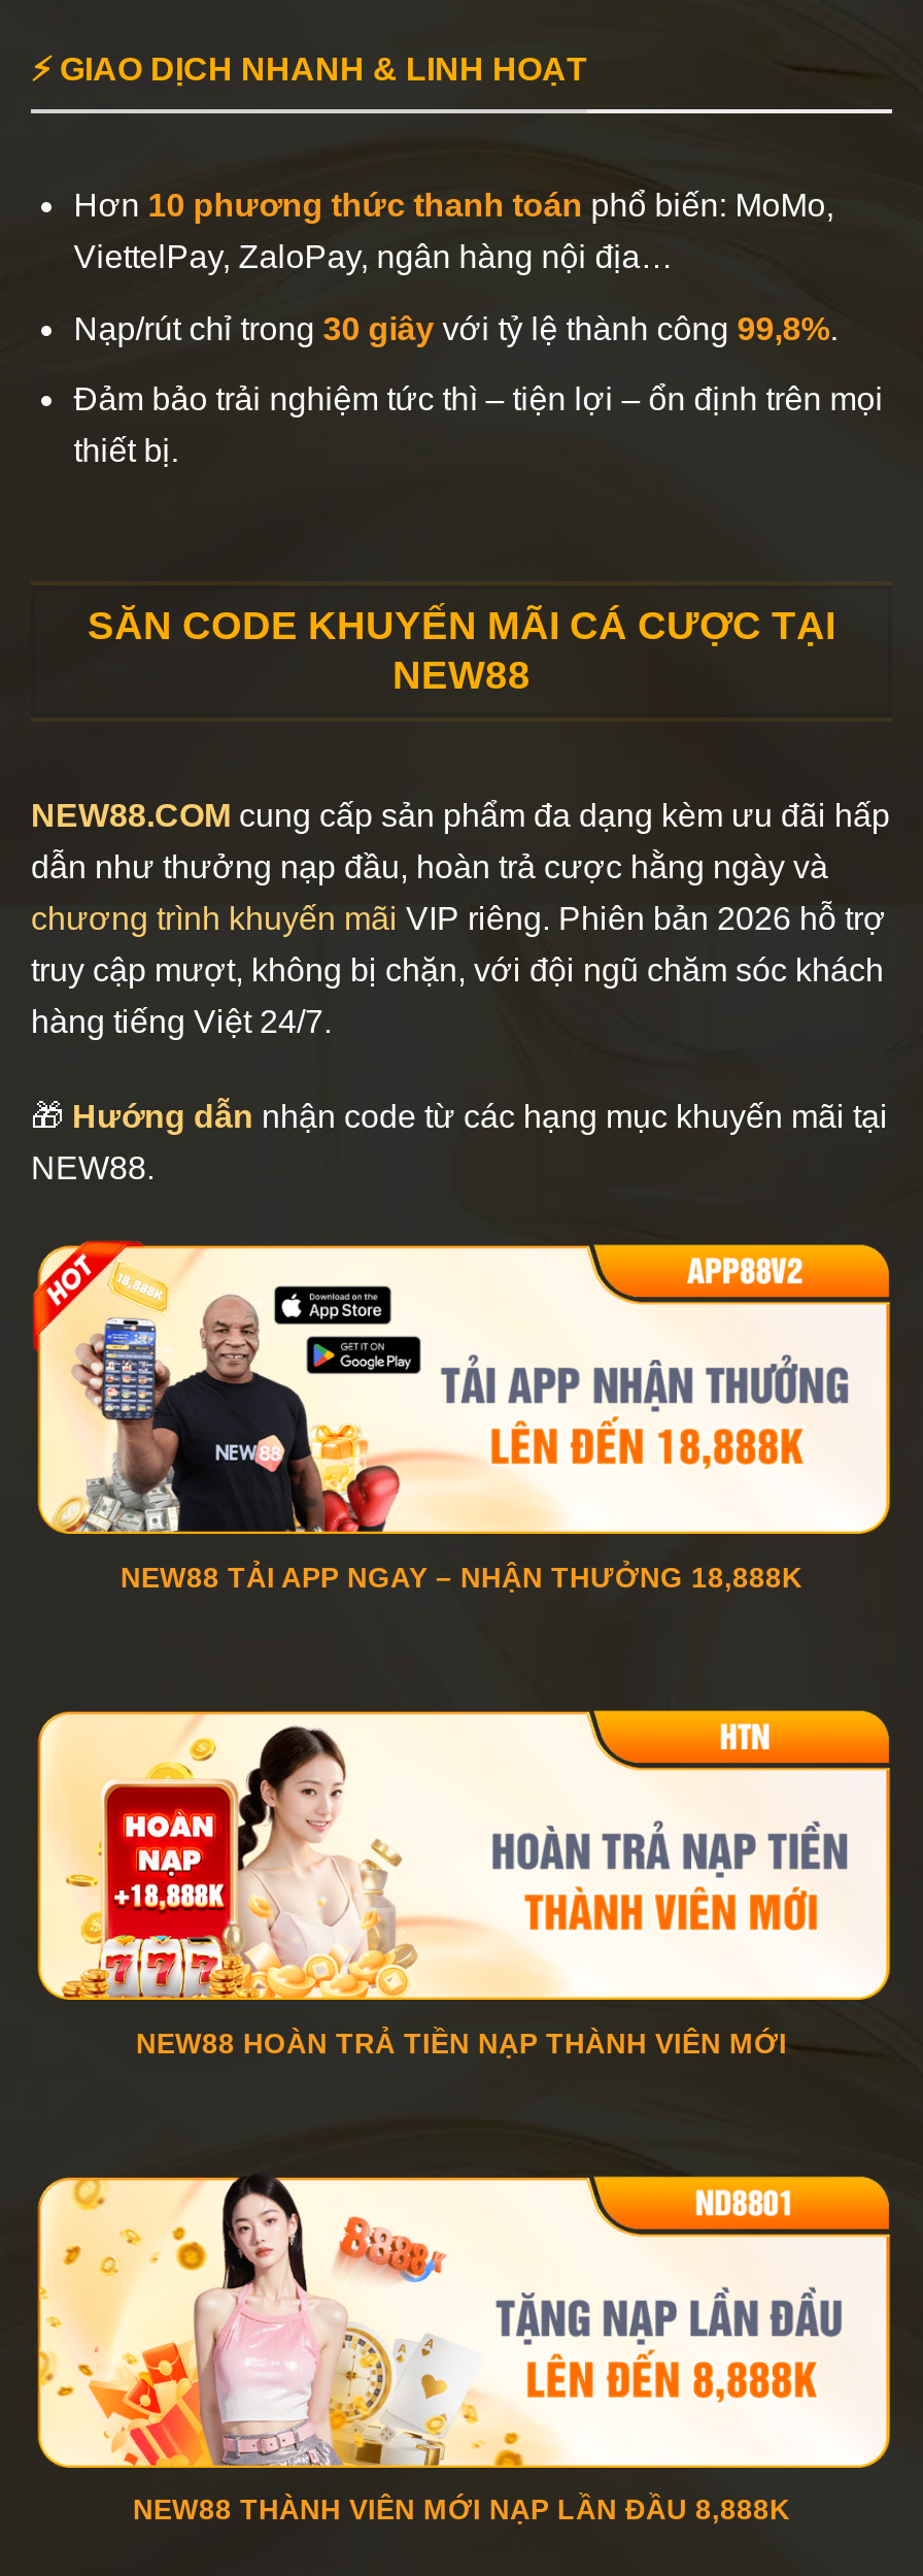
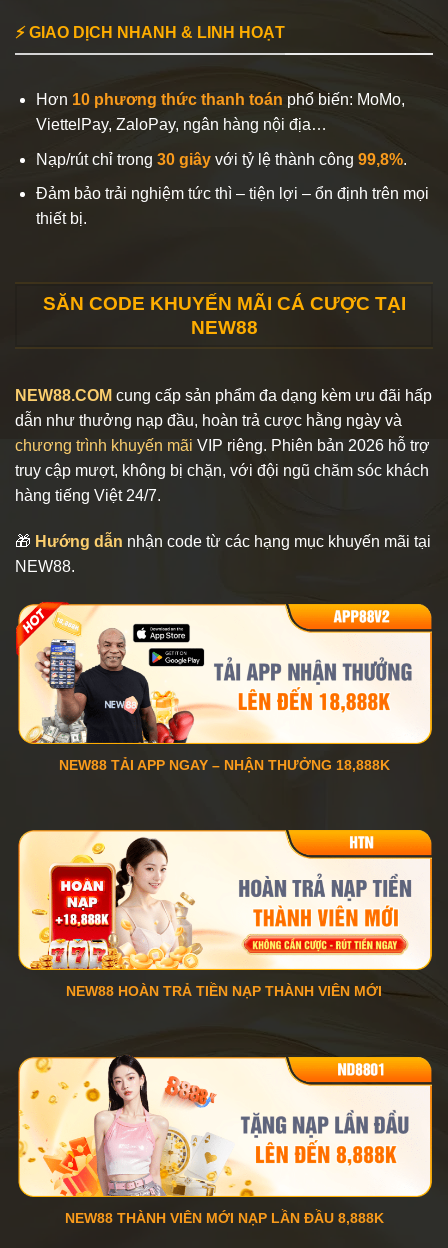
- [image]
+ [image]
